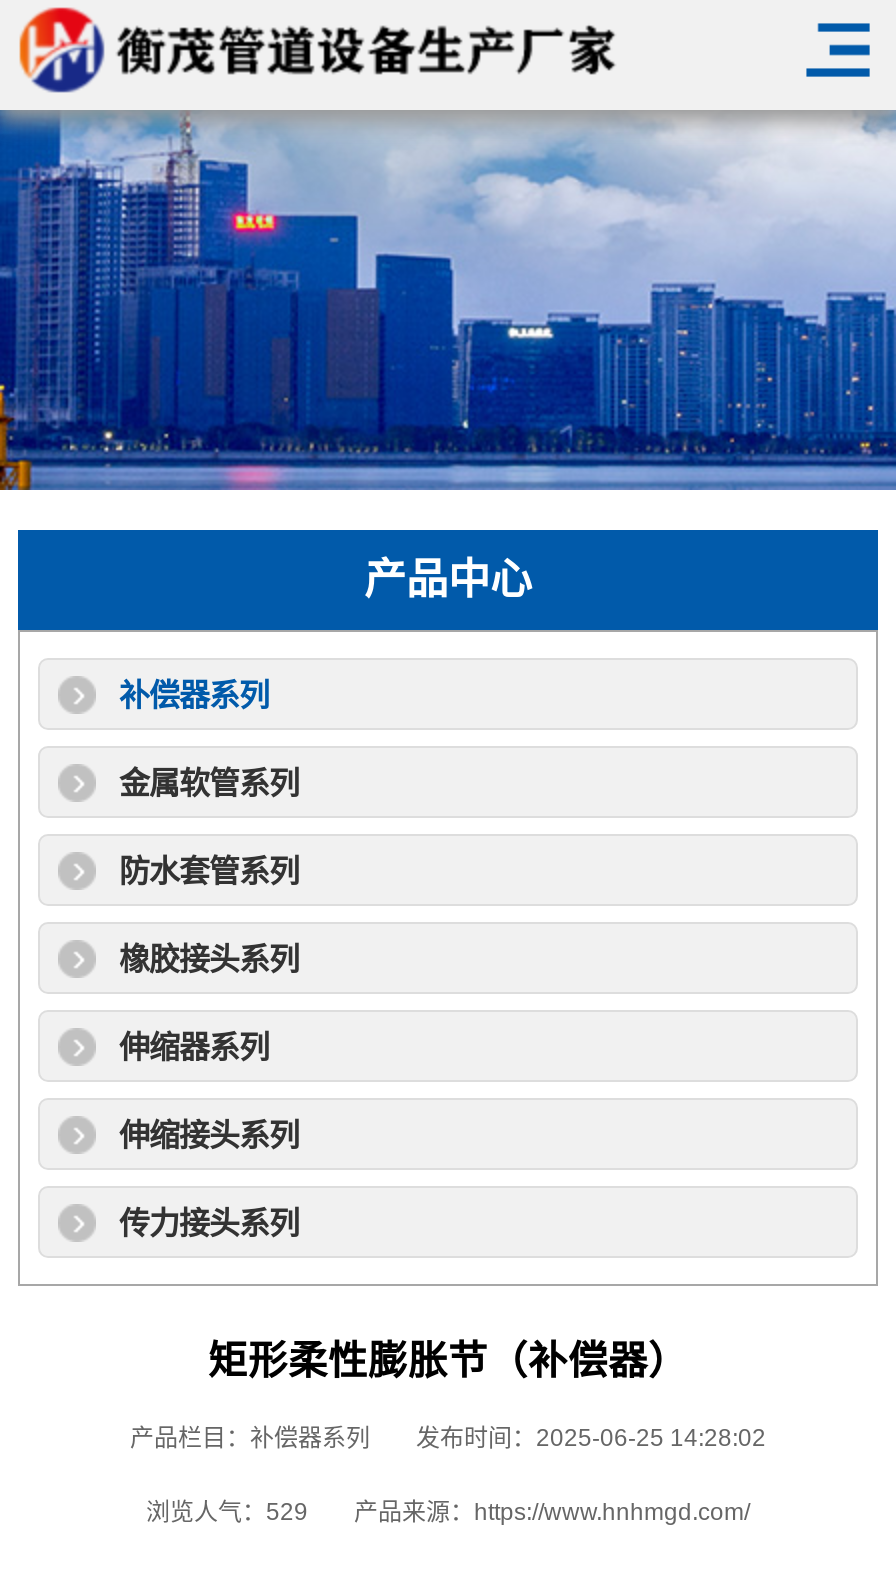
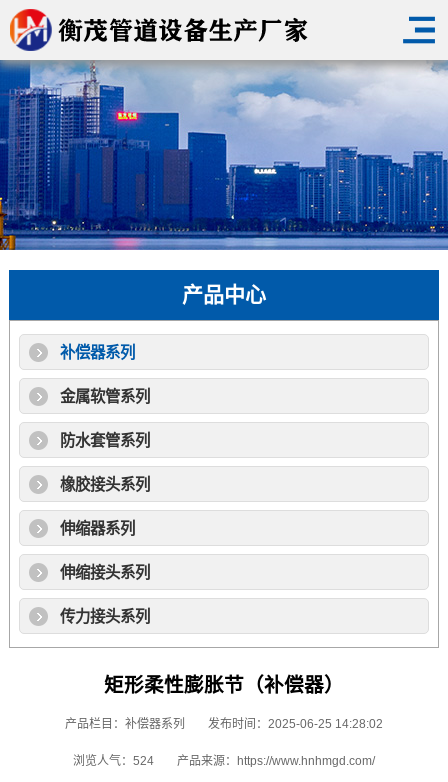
- 浏览人气：529 产品来源：https://www.hnhmgd.com/
+ 浏览人气：524 产品来源：https://www.hnhmgd.com/
